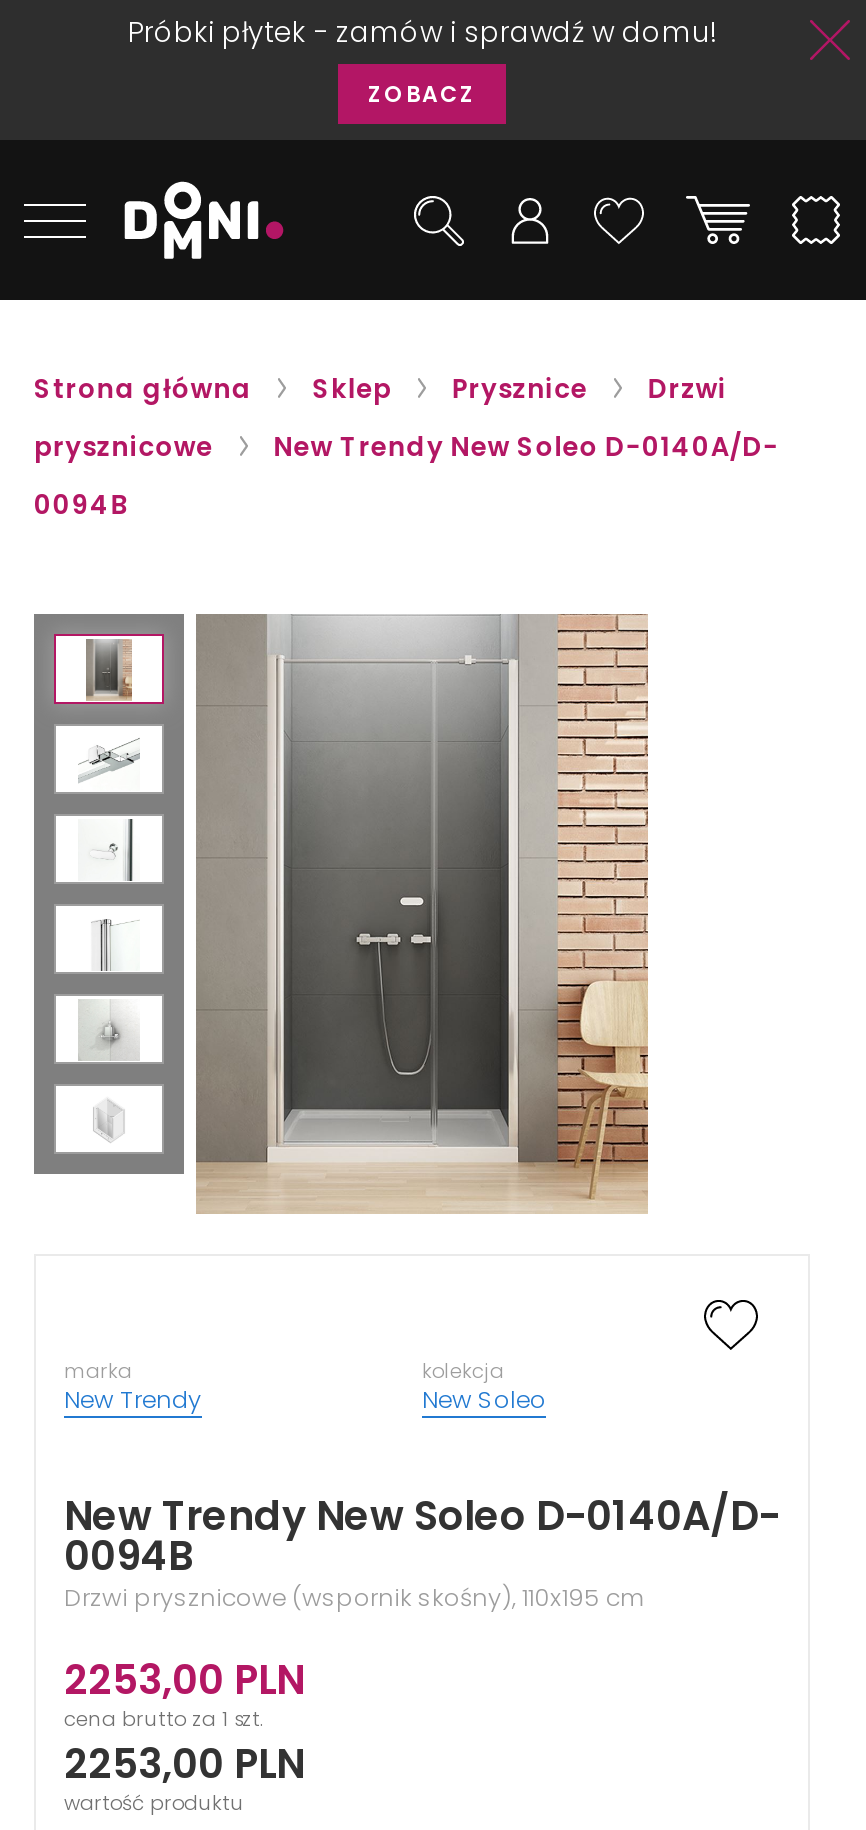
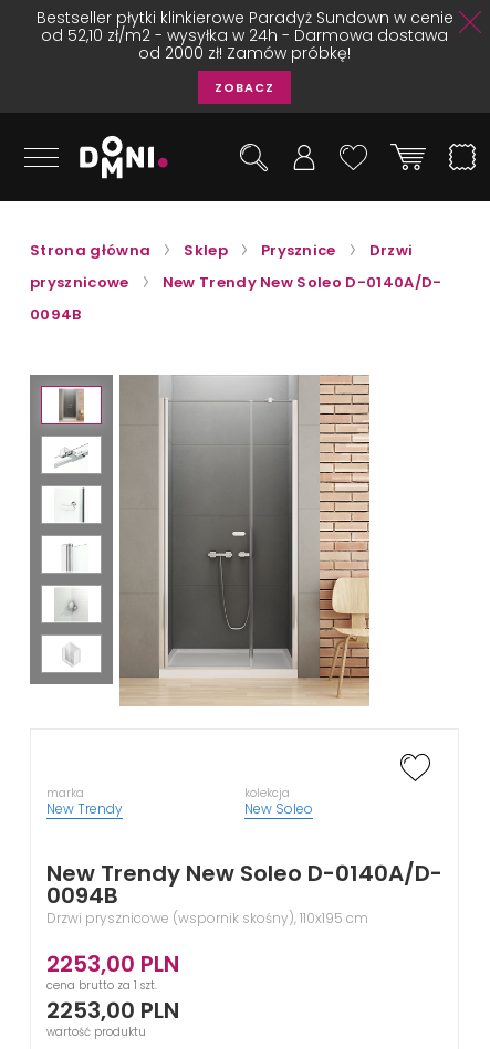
- Próbki płytek - zamów i sprawdź w domu!
+ Bestseller płytki klinkierowe Paradyż Sundown w cenie
+ od 52,10 zł/m2 - wysyłka w 24h - Darmowa dostawa
+ od 2000 zł! Zamów próbkę!
